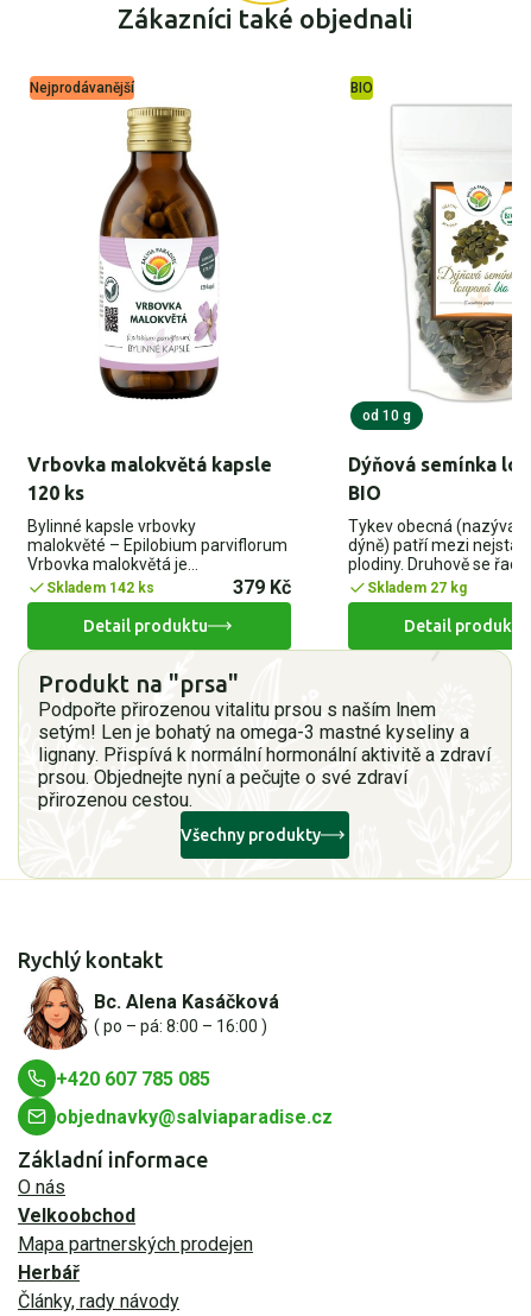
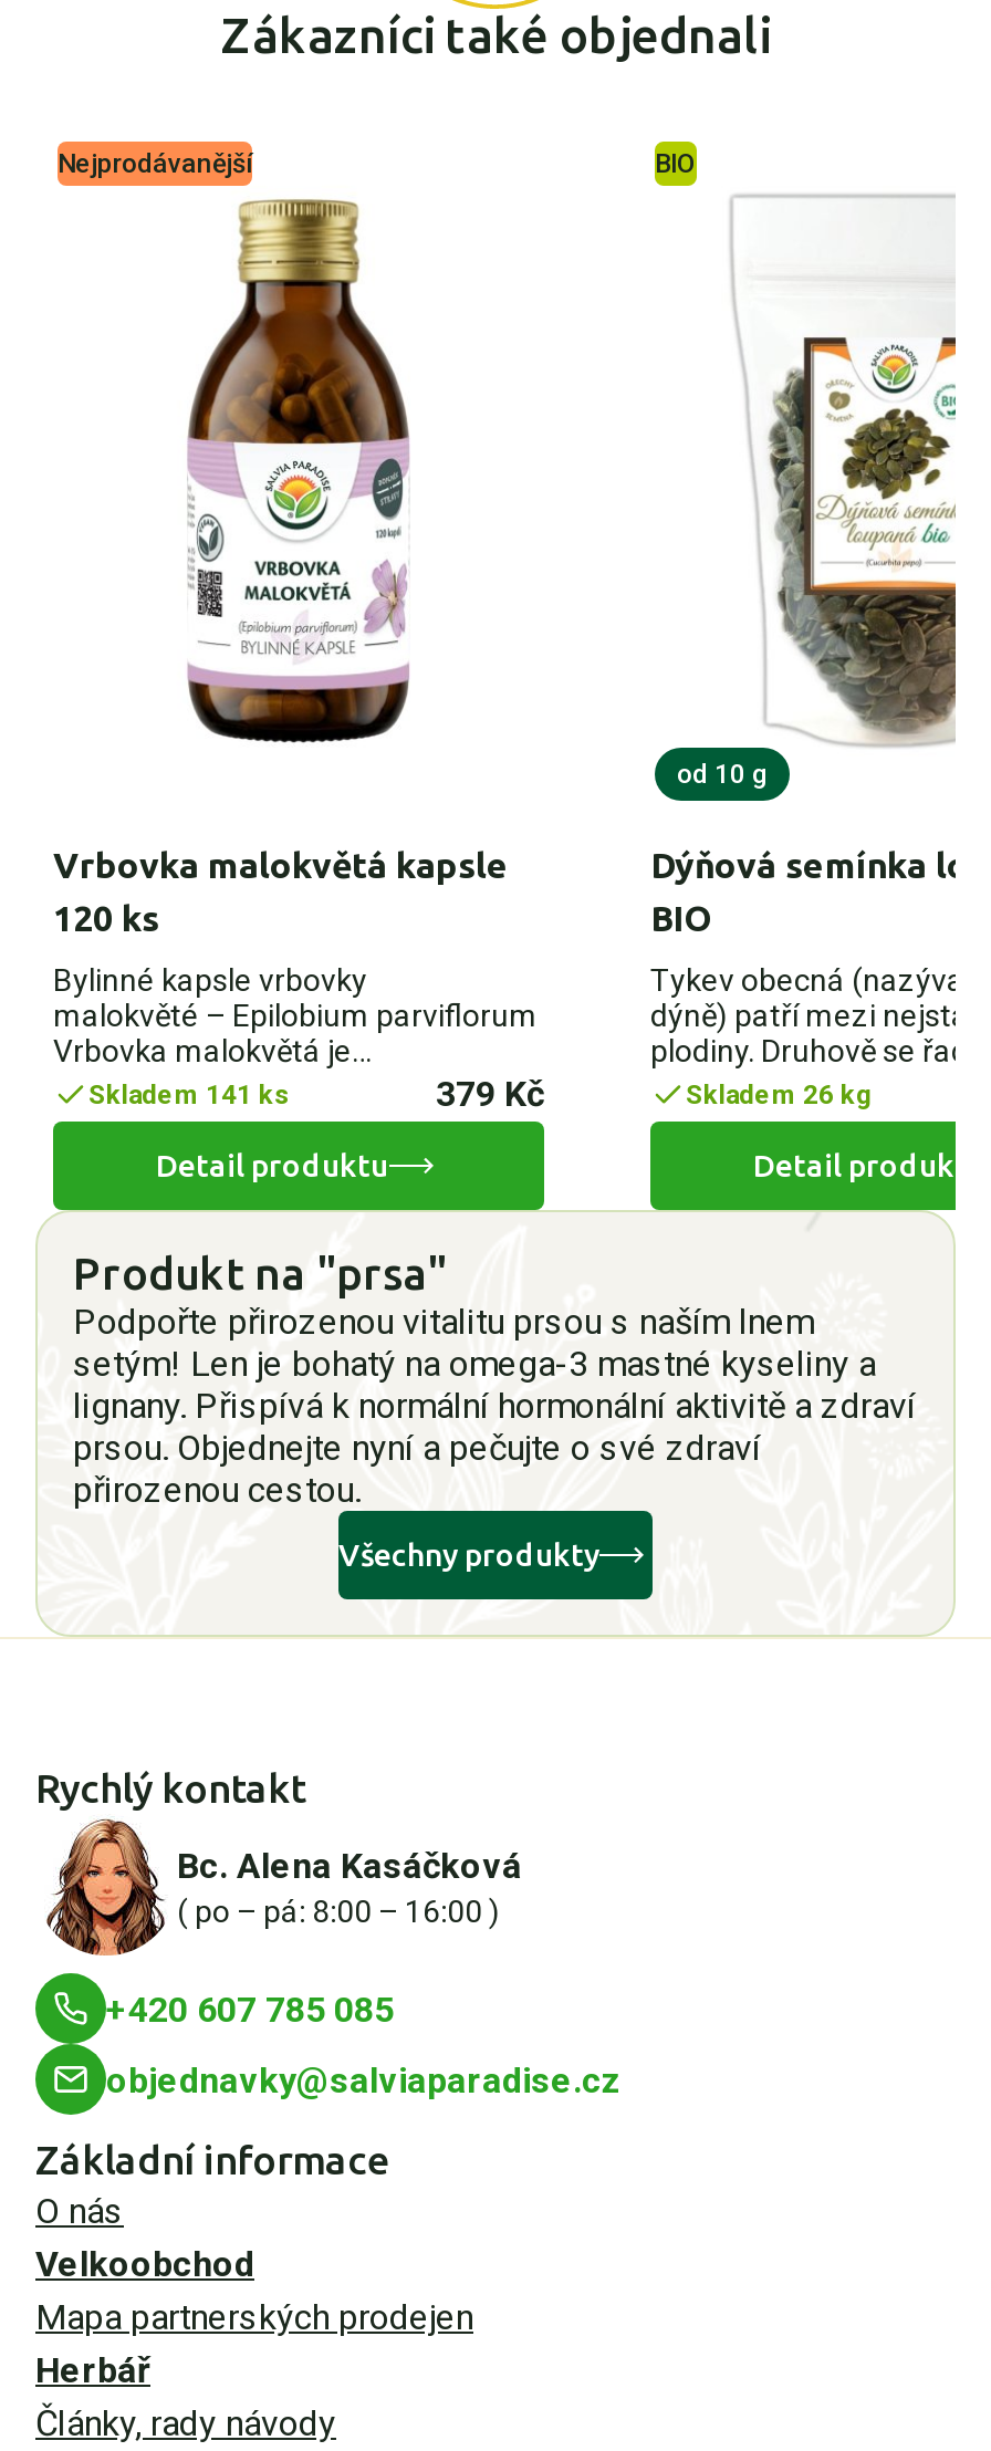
- Skladem 142 ks
+ Skladem 141 ks

- Skladem 27 kg
+ Skladem 26 kg
